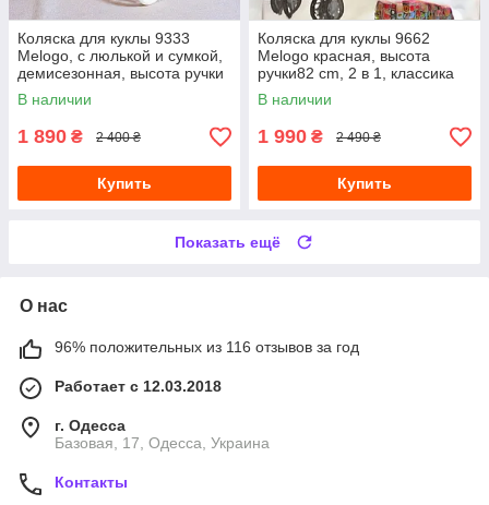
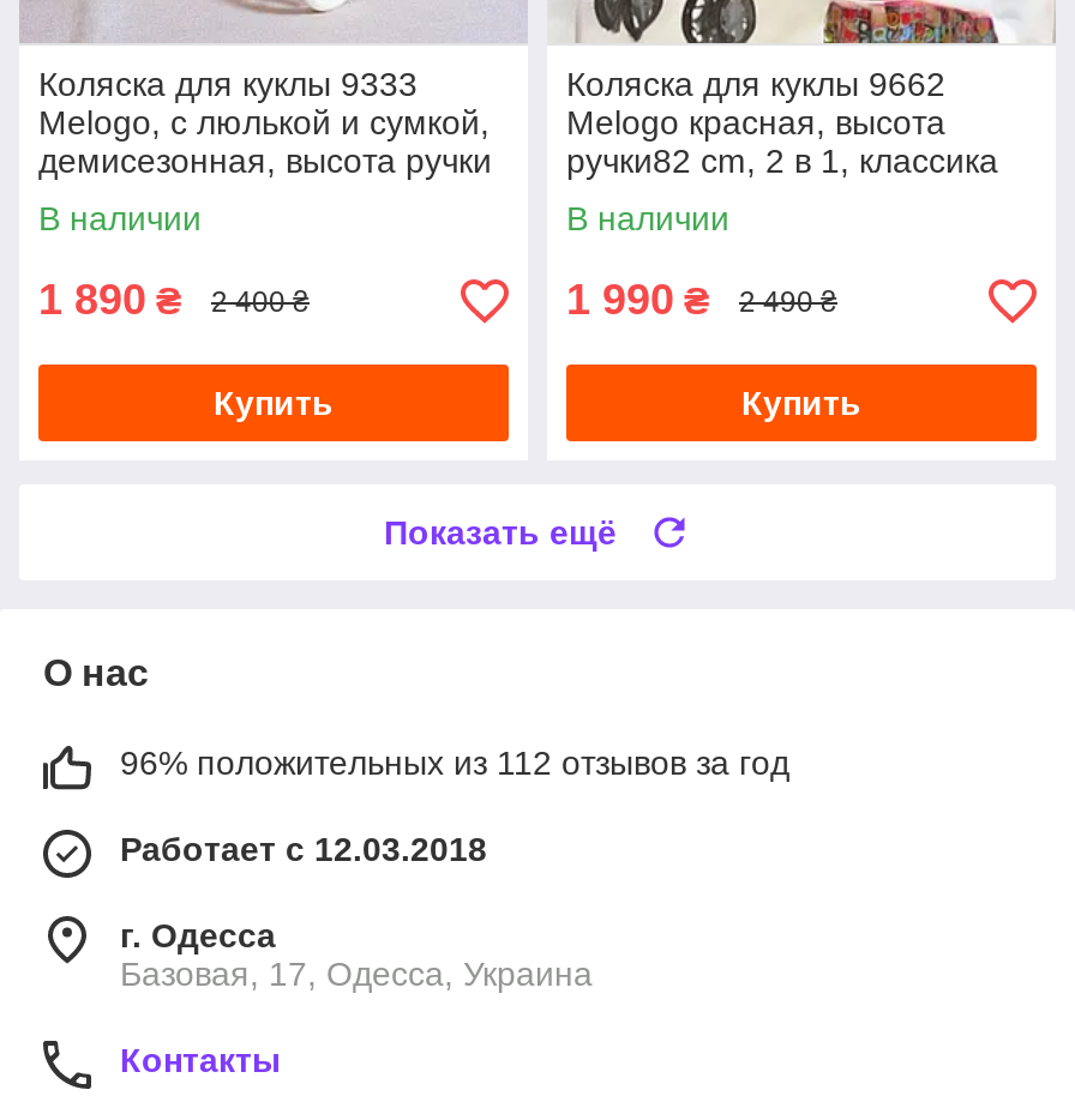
- 96% положительных из 116 отзывов за год
+ 96% положительных из 112 отзывов за год
